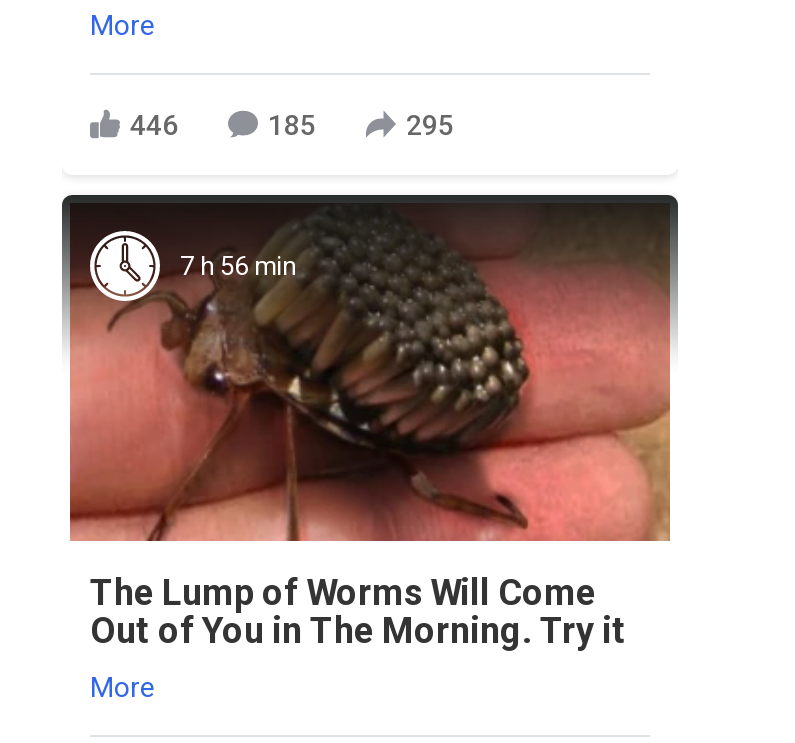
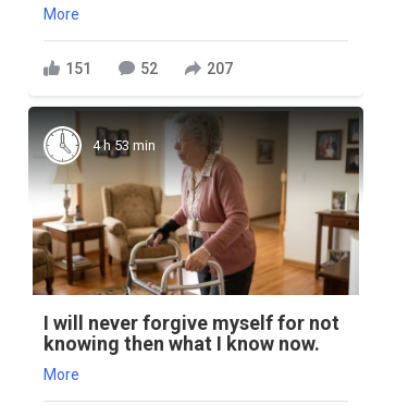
- 446
- 185
- 295
+ 151
+ 52
+ 207

- [image]
- 7 h 56 min
+ [image]
+ 4 h 53 min

- The Lump of Worms Will Come
- Out of You in The Morning. Try it
+ I will never forgive myself for not
+ knowing then what I know now.
